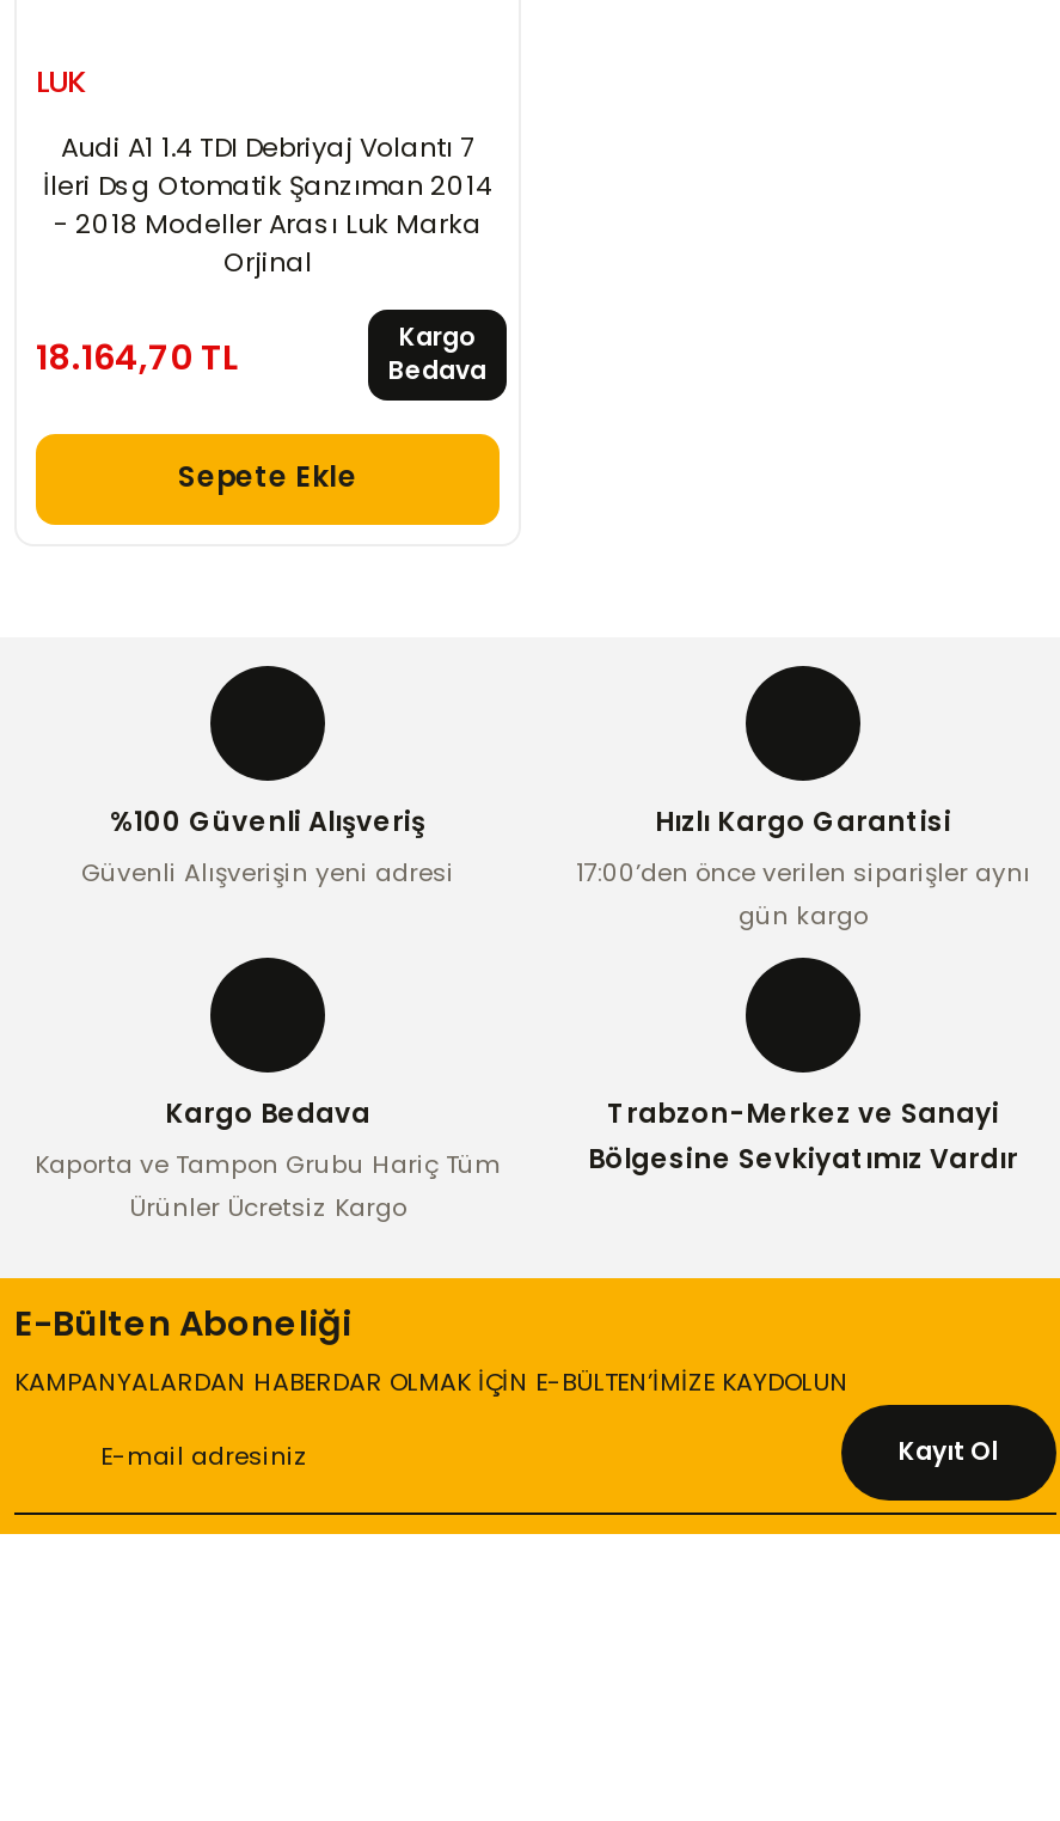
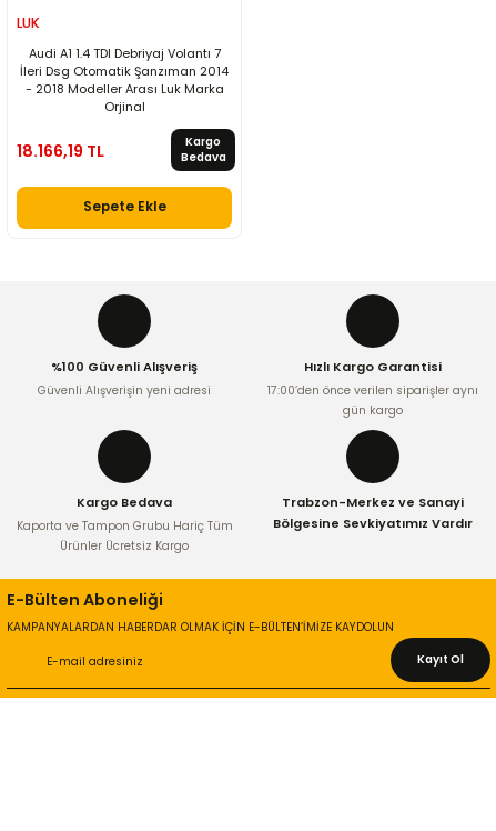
- 18.164,70 TL
+ 18.166,19 TL
